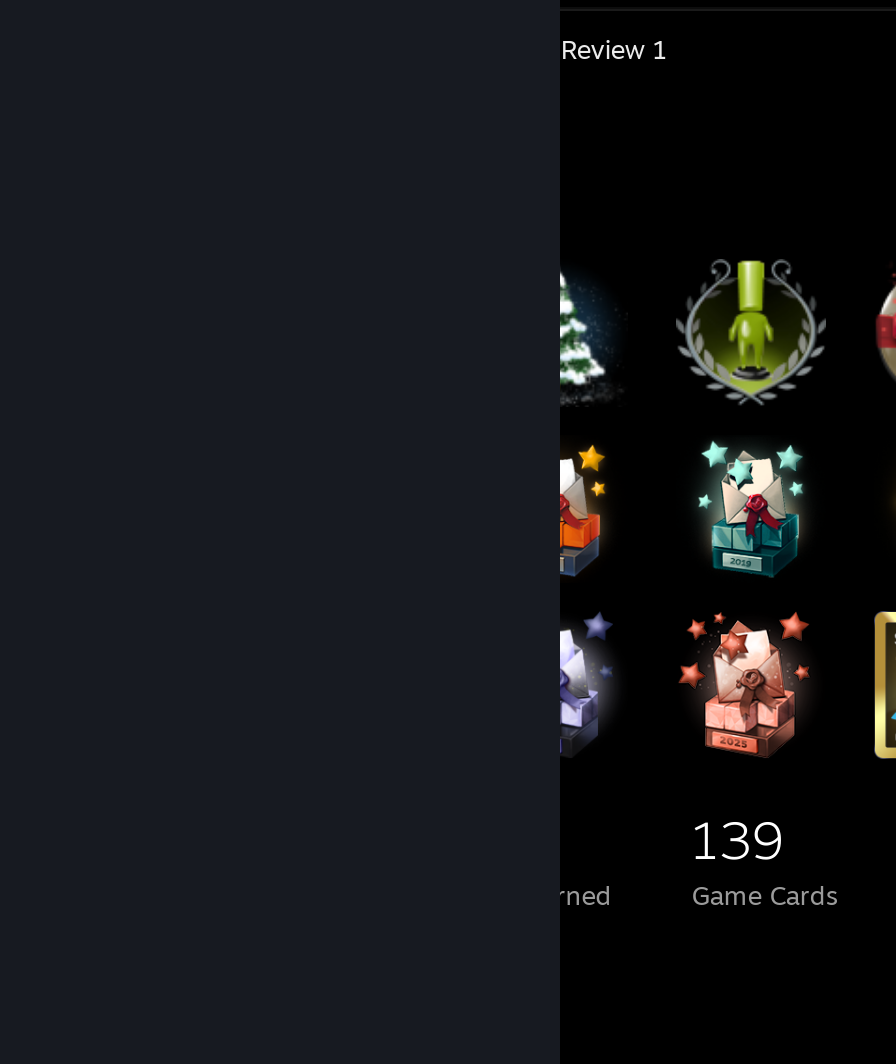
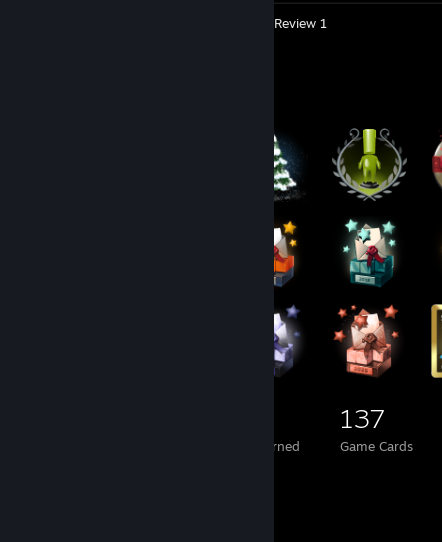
- 139
+ 137
